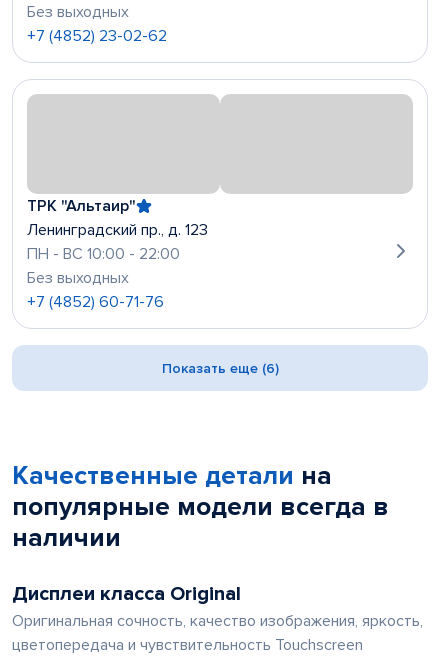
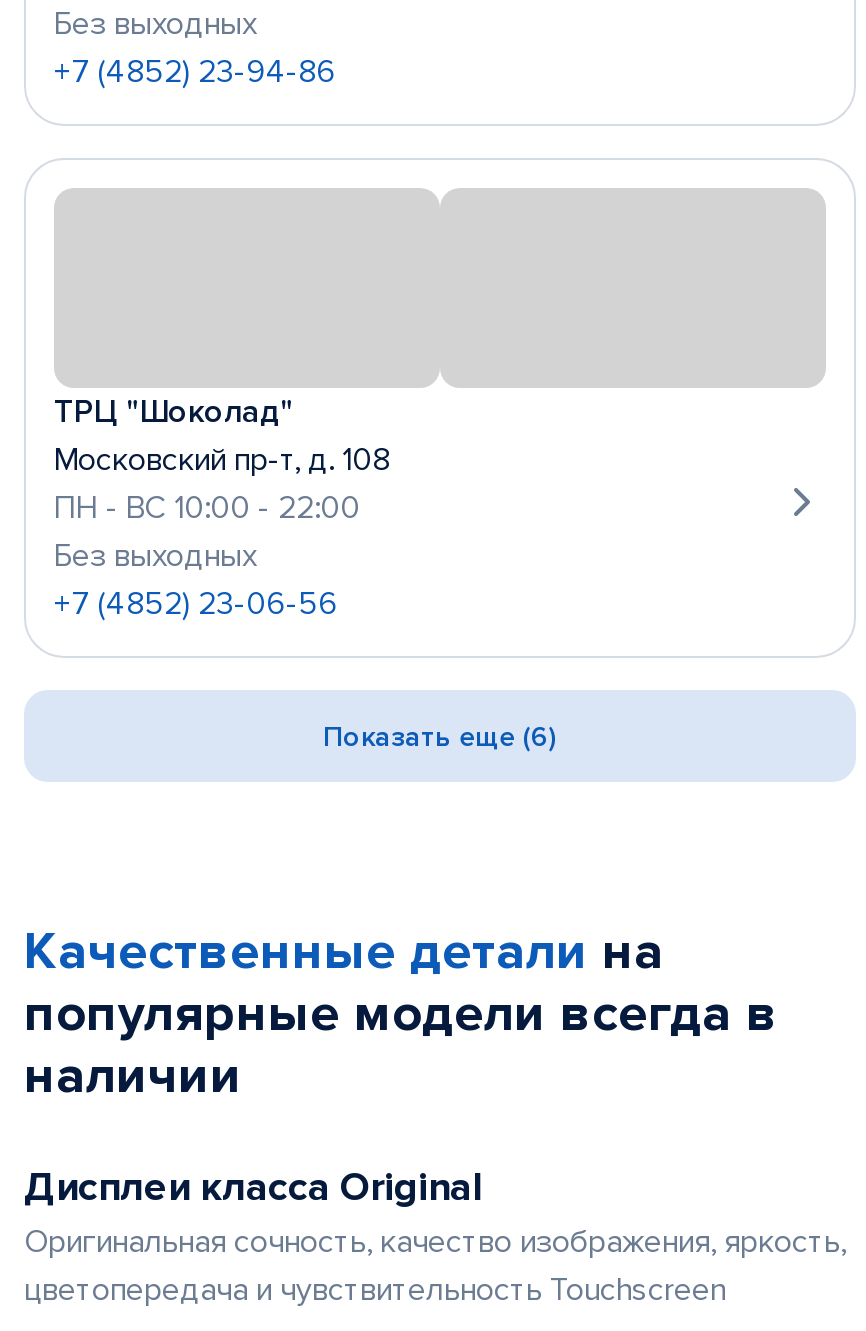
- +7 (4852) 23-02-62
+ +7 (4852) 23-94-86

- ТРК "Альтаир"
- Ленинградский пр., д. 123
+ ТРЦ "Шоколад"
+ Московский пр-т, д. 108

- +7 (4852) 60-71-76
+ +7 (4852) 23-06-56
